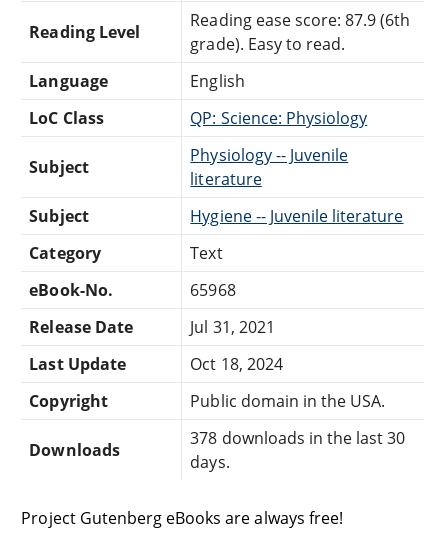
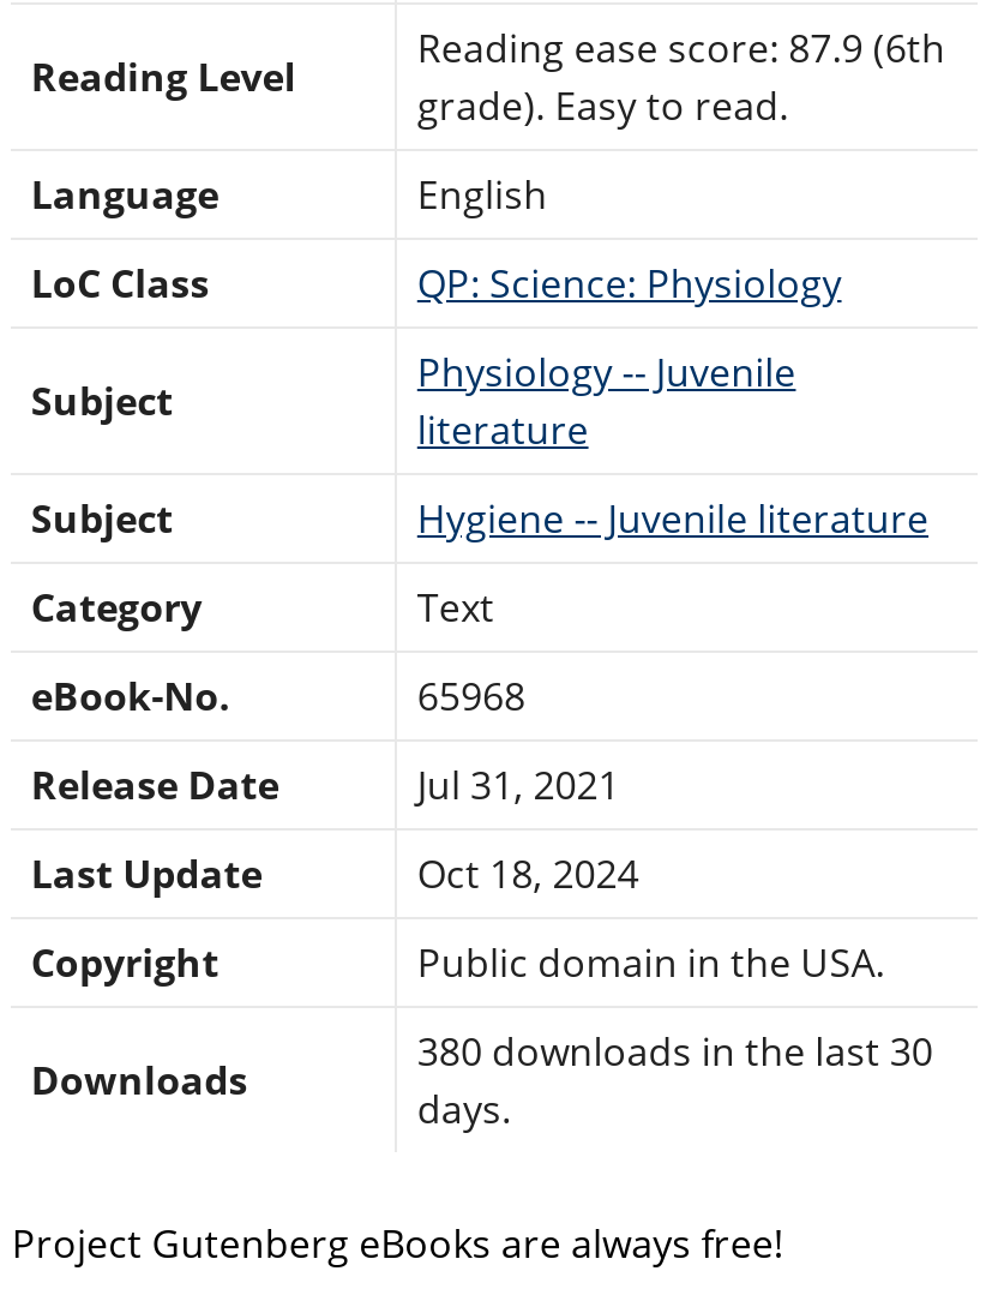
- 378 downloads in the last 30
+ 380 downloads in the last 30
